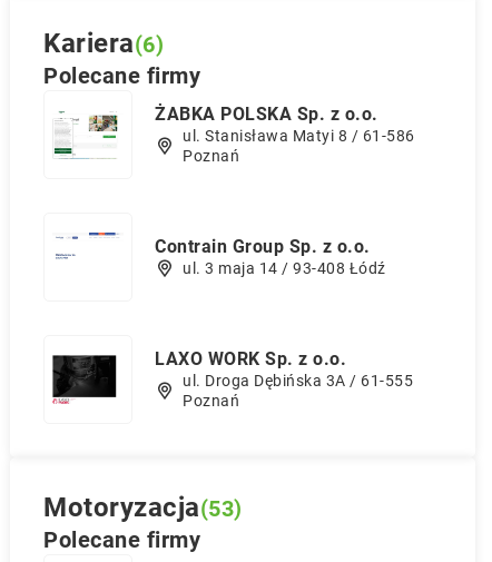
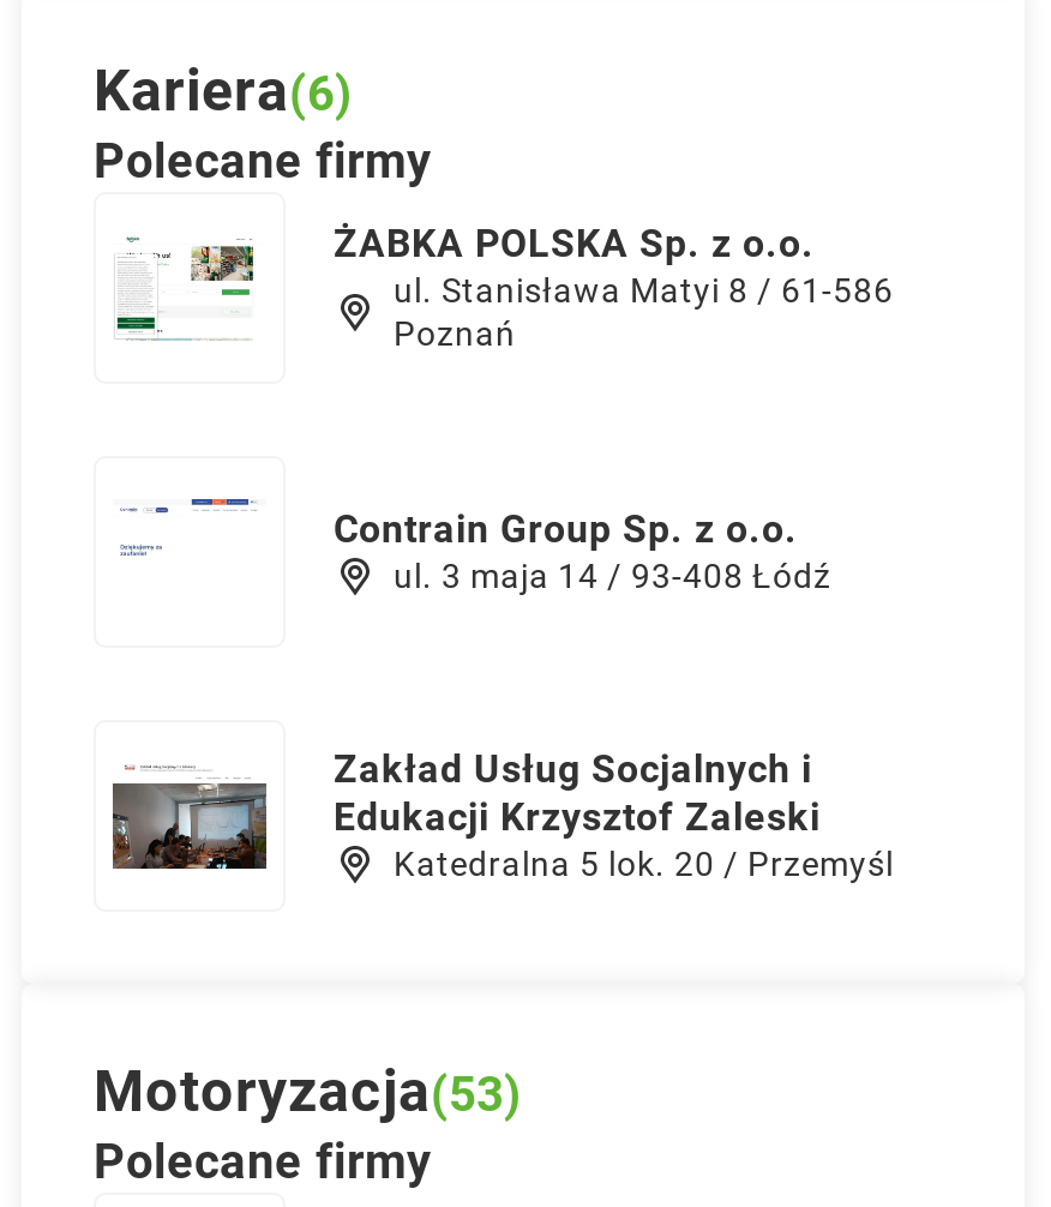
- [image]
- LAXO WORK Sp. z o.o.
- ul. Droga Dębińska 3A / 61-555
- Poznań
+ [image]
+ Zakład Usług Socjalnych i
+ Edukacji Krzysztof Zaleski
+ Katedralna 5 lok. 20 / Przemyśl
